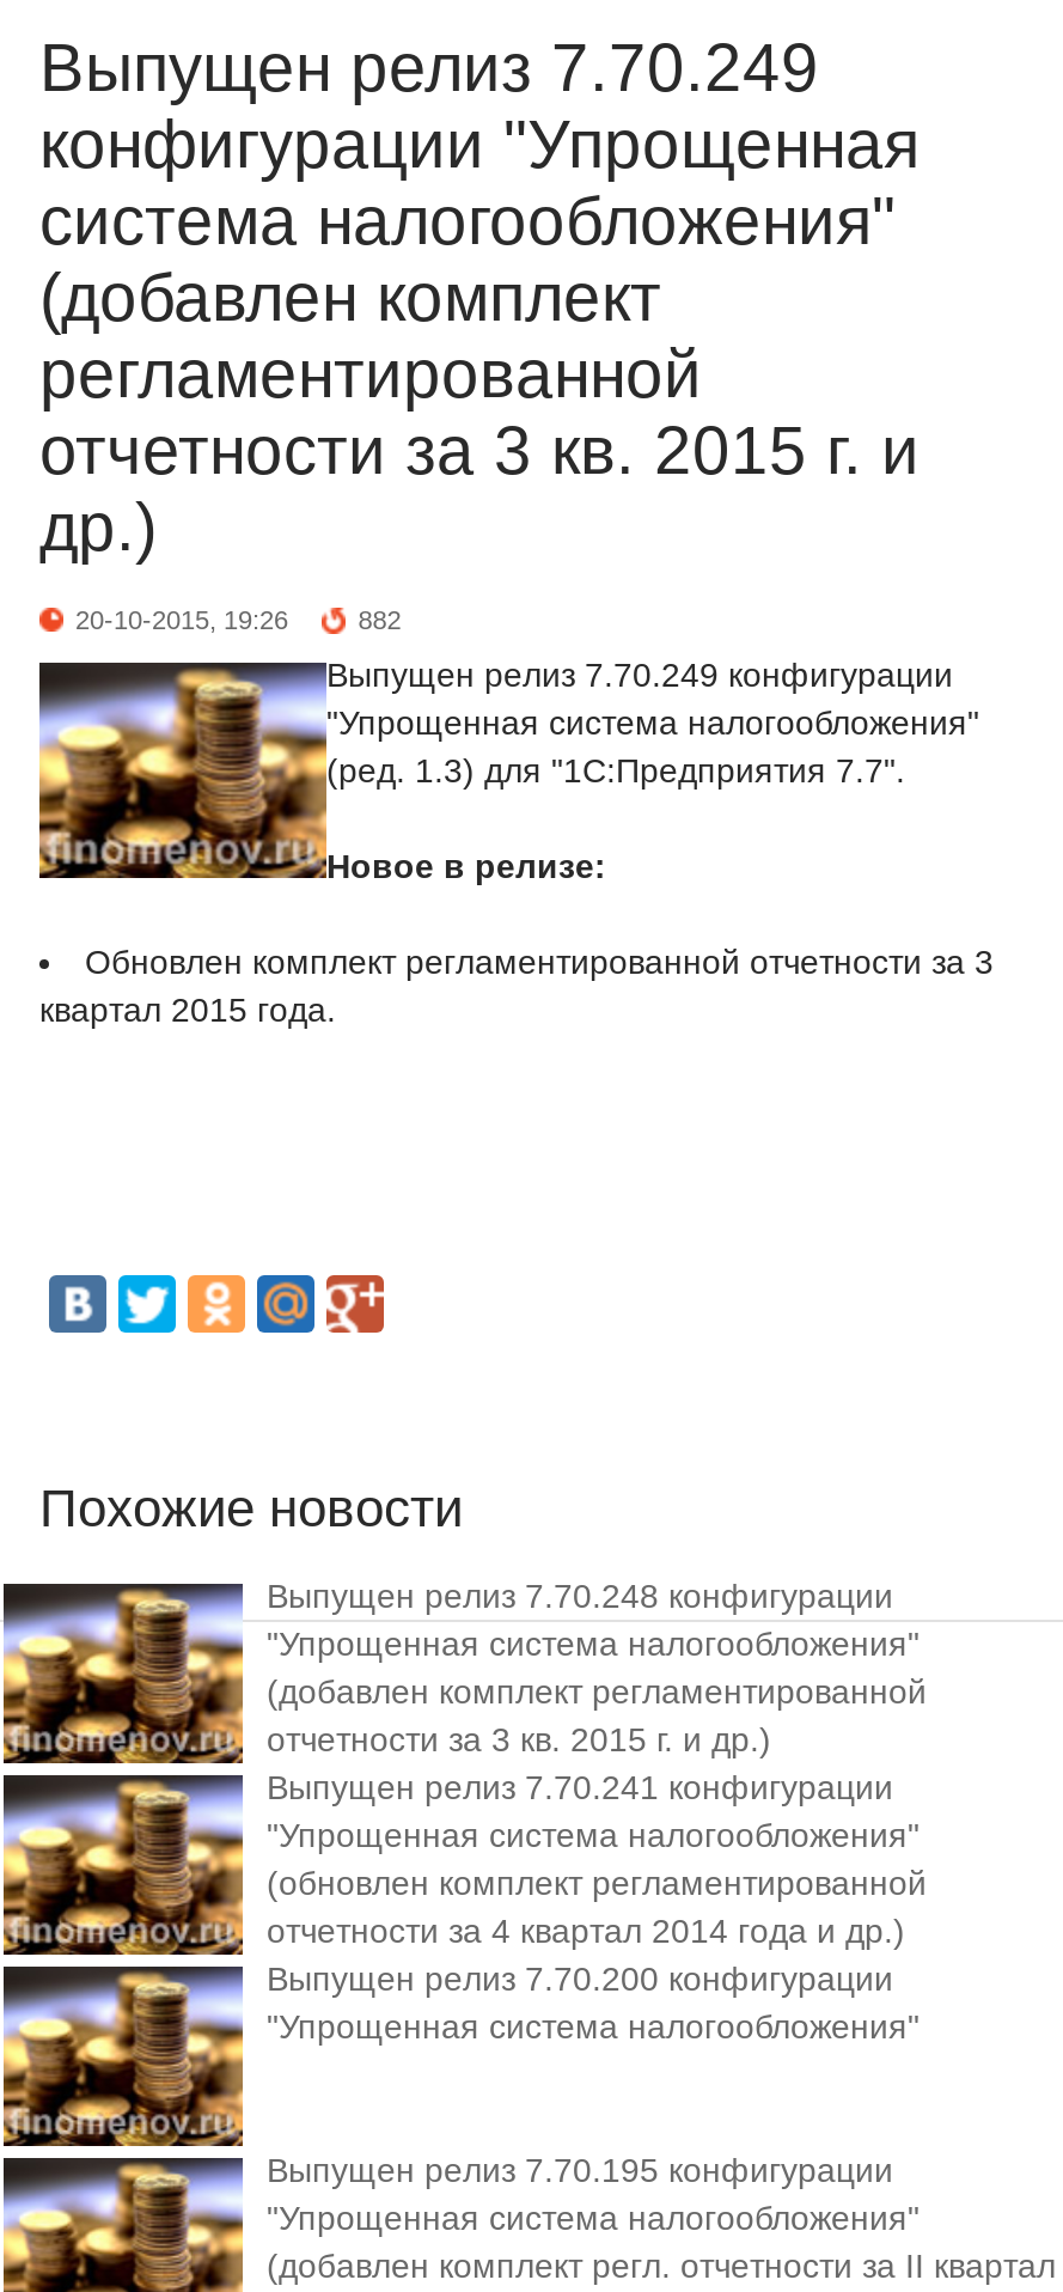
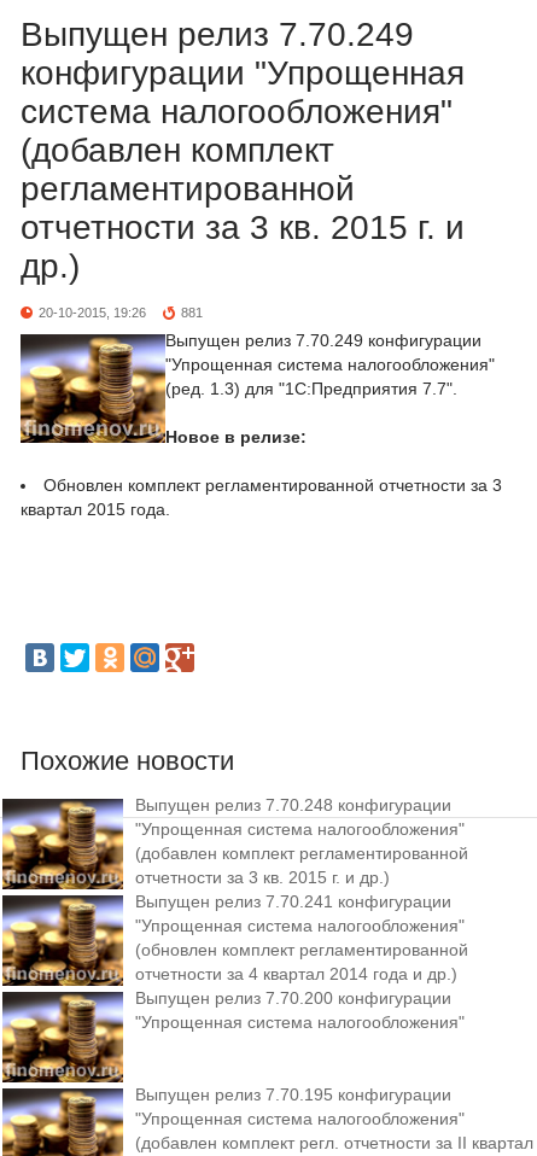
- 882
+ 881
